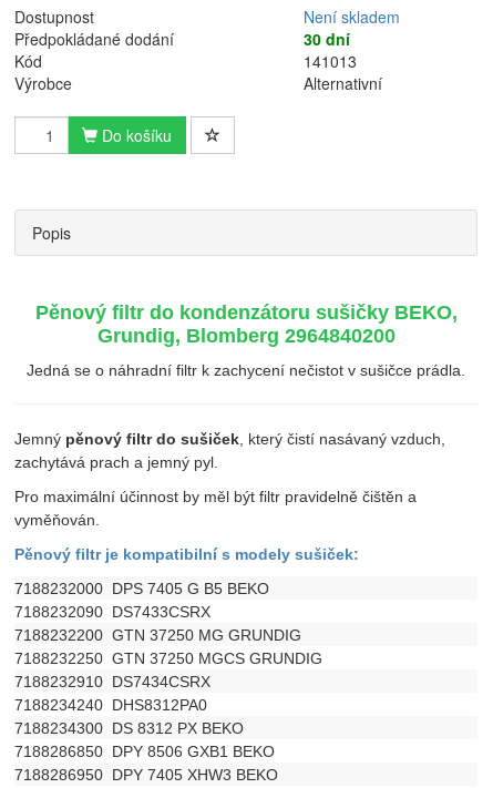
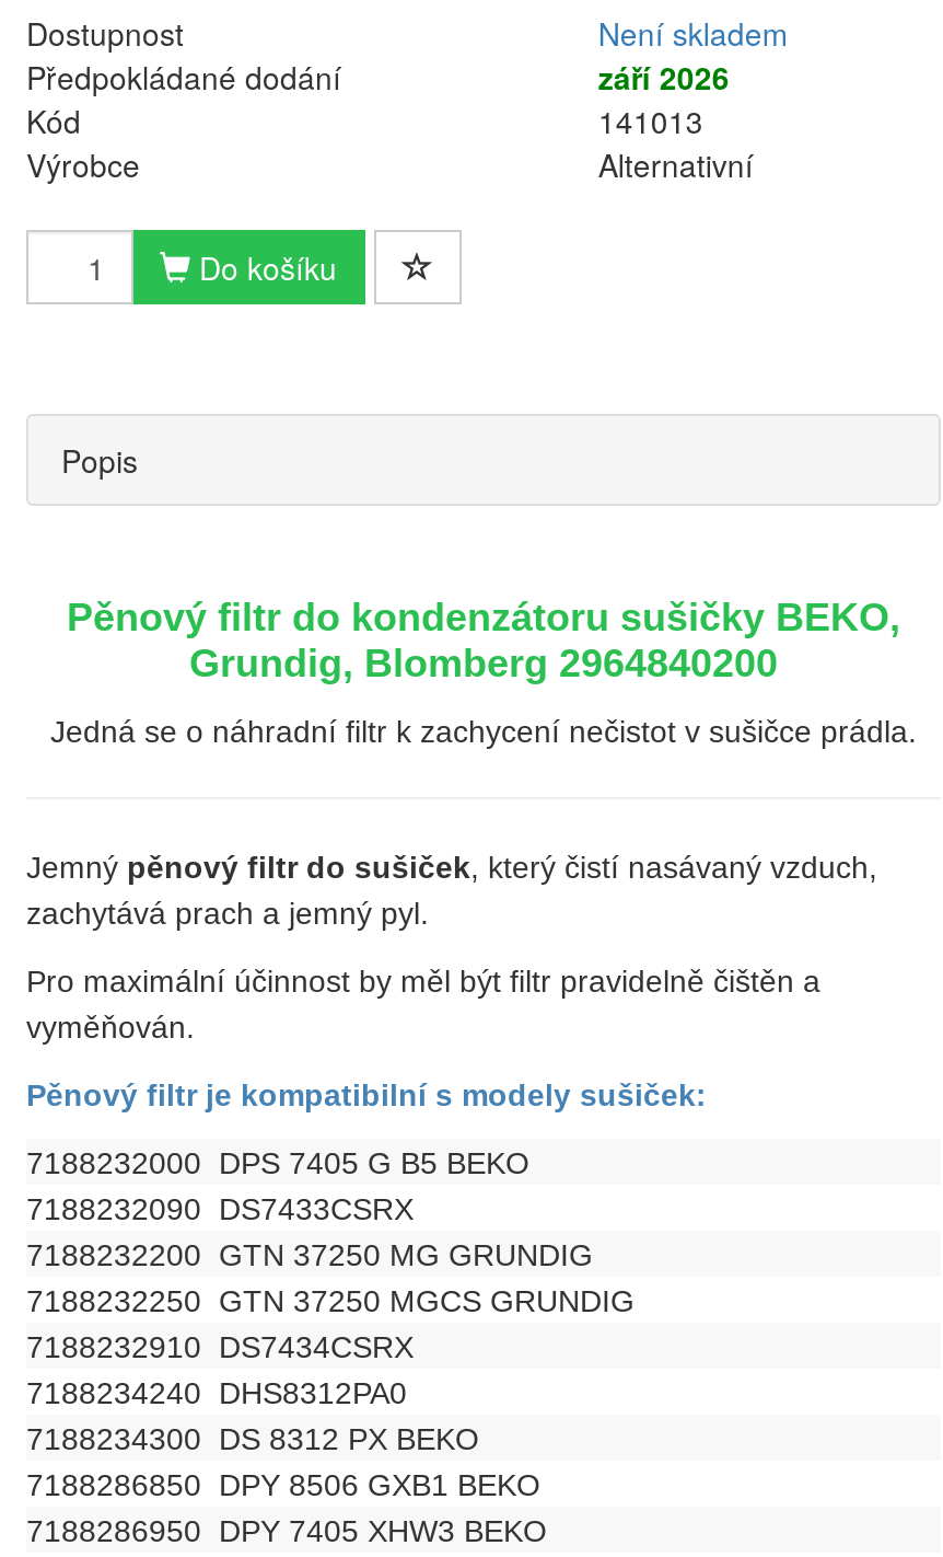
- 30 dní
+ září 2026
